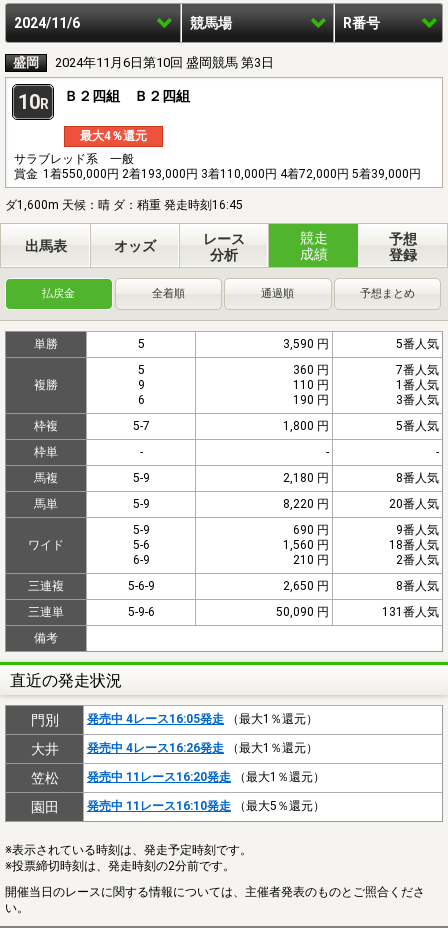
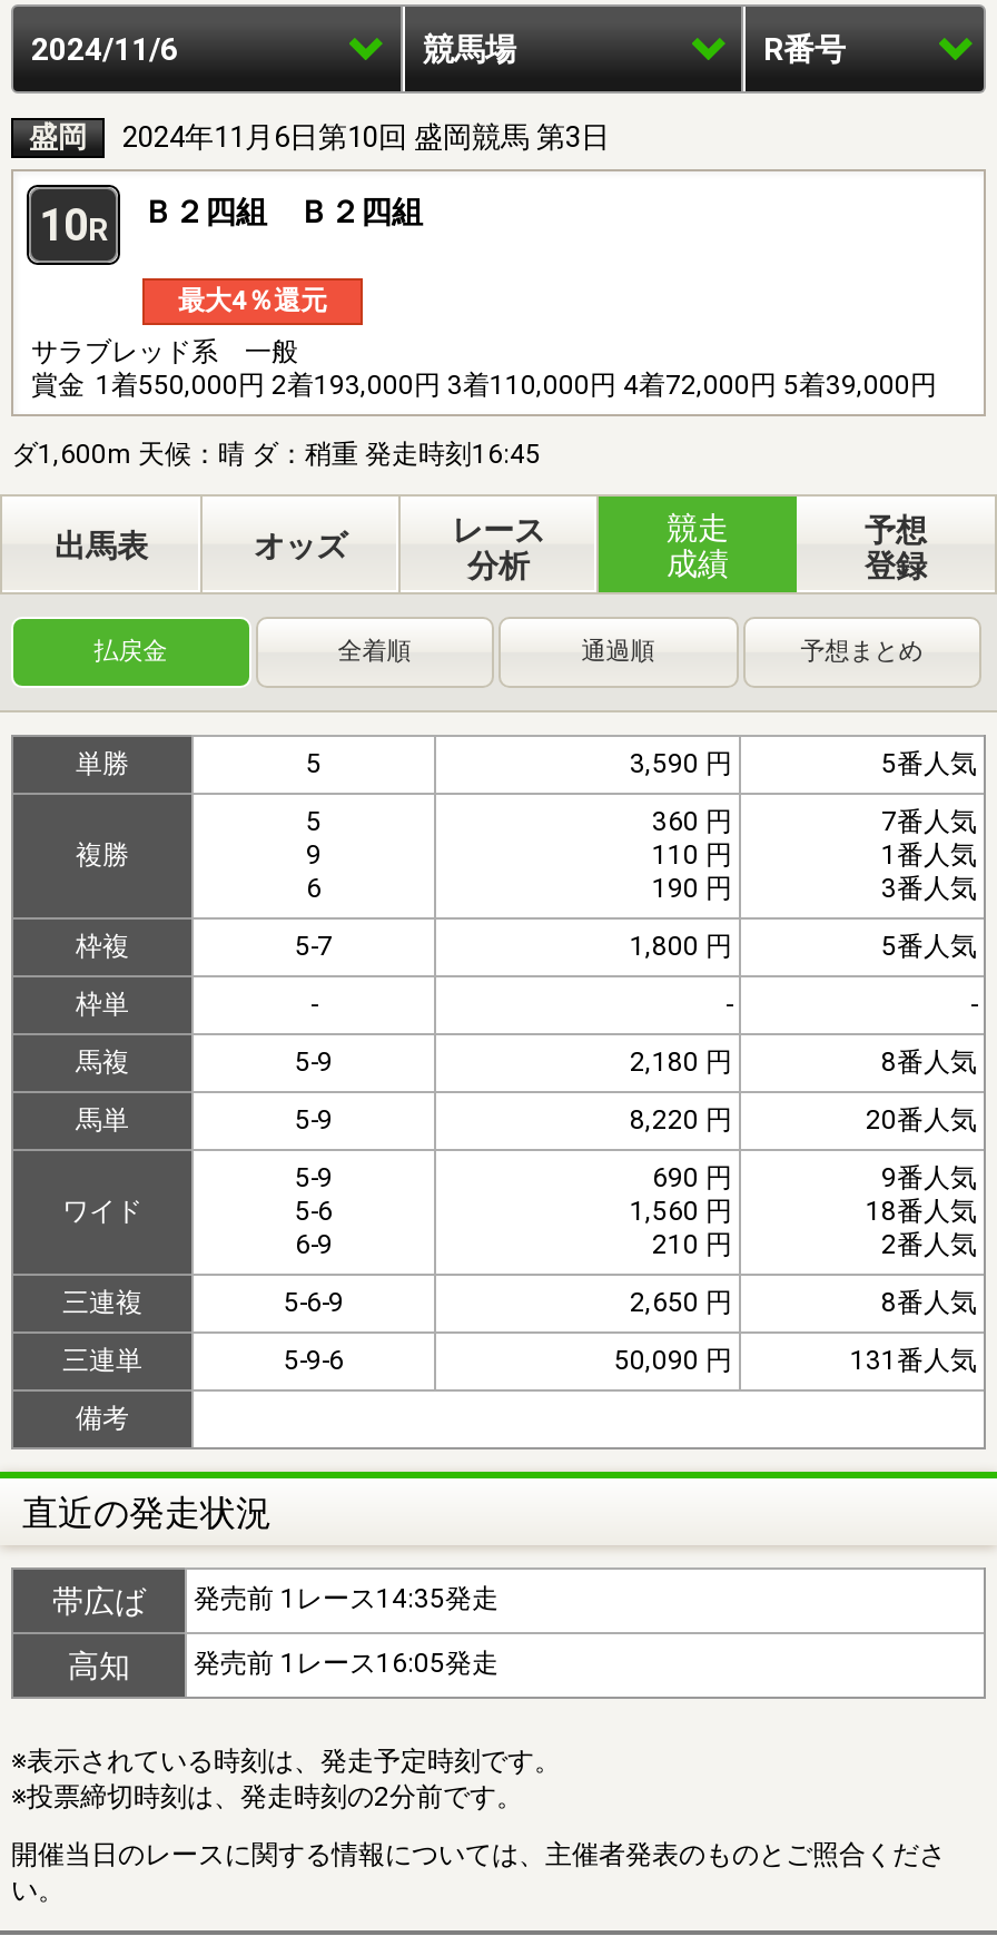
- 門別
- 発売中 4レース16:05発走（最大1％還元）
- 大井
- 発売中 4レース16:26発走（最大1％還元）
- 笠松
- 発売中 11レース16:20発走（最大1％還元）
- 園田
- 発売中 11レース16:10発走（最大5％還元）
+ 帯広ば
+ 発売前 1レース14:35発走
+ 高知
+ 発売前 1レース16:05発走
